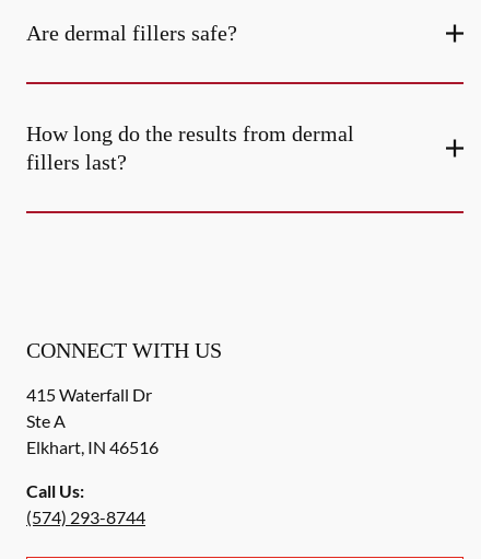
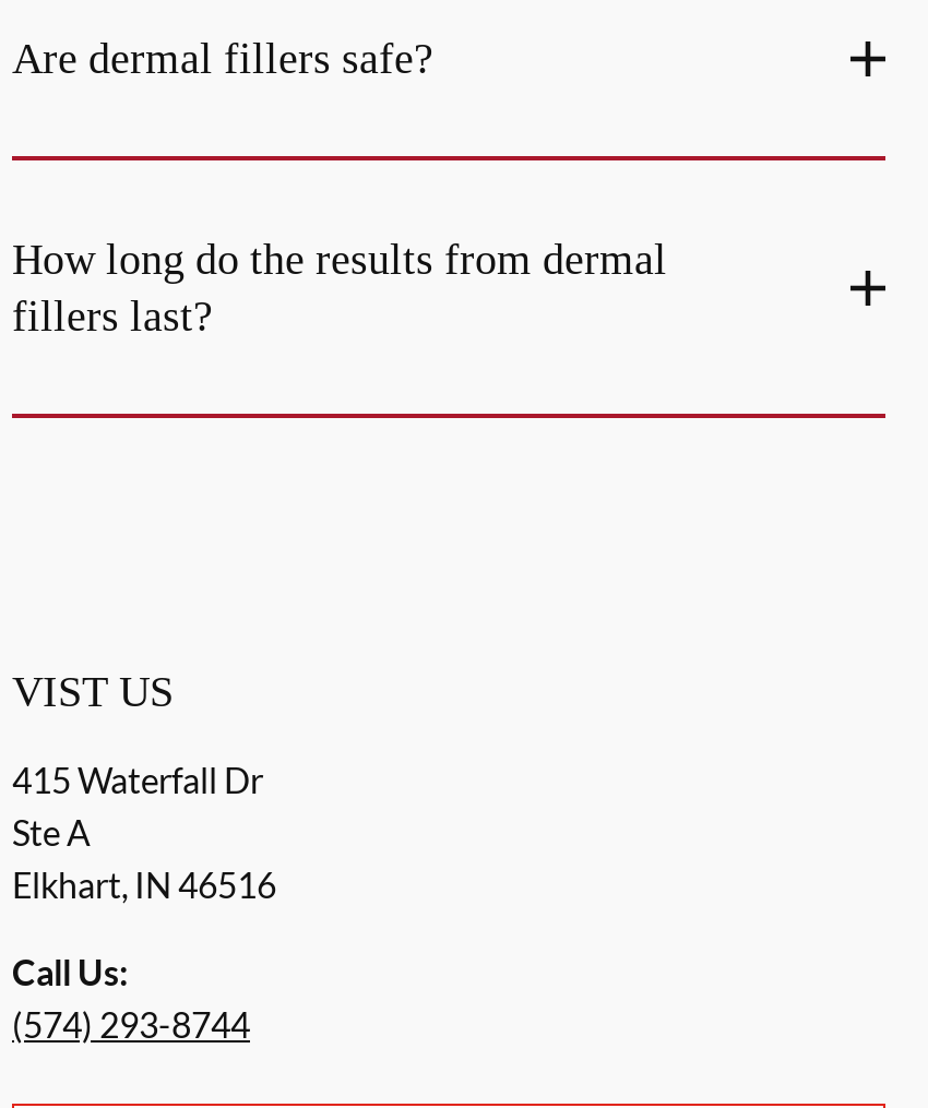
- CONNECT WITH US
+ VIST US
